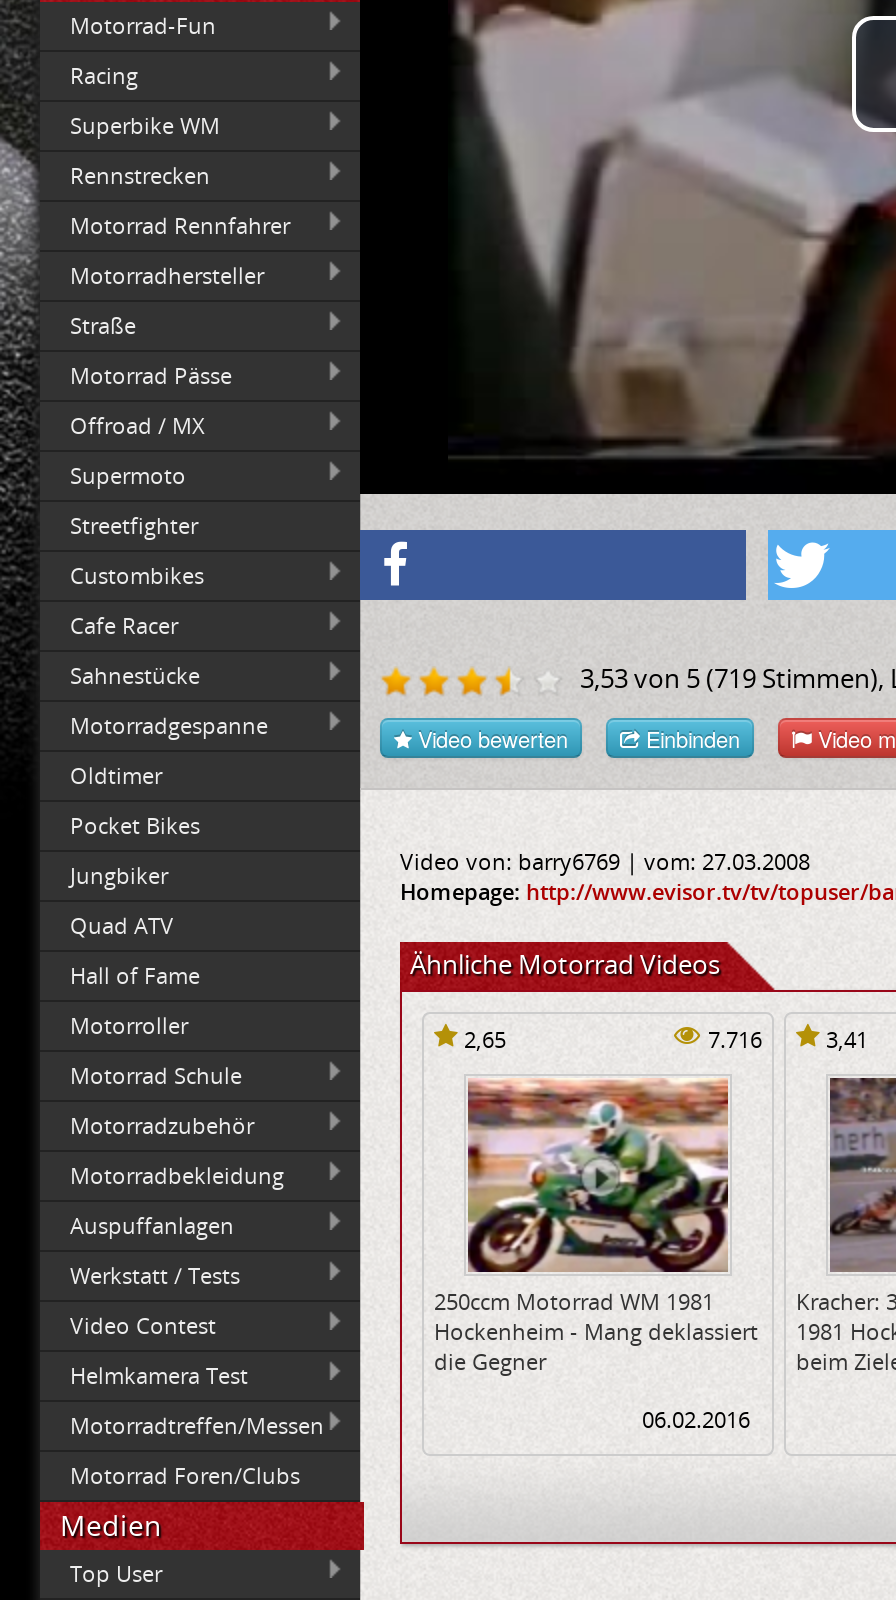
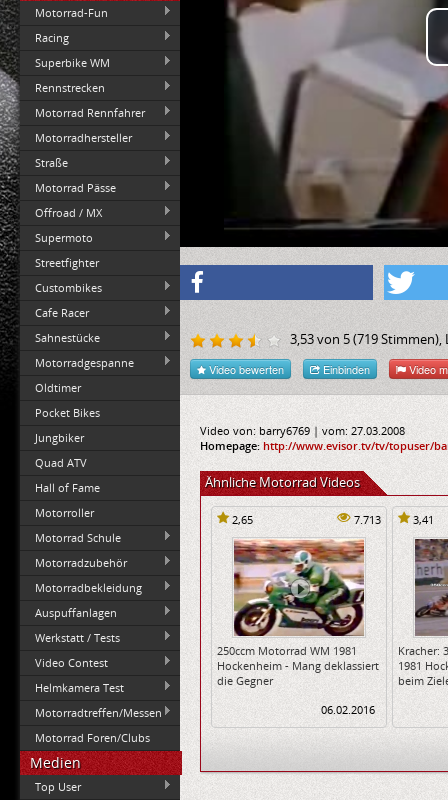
- 7.716 3,41
+ 7.713 3,41
